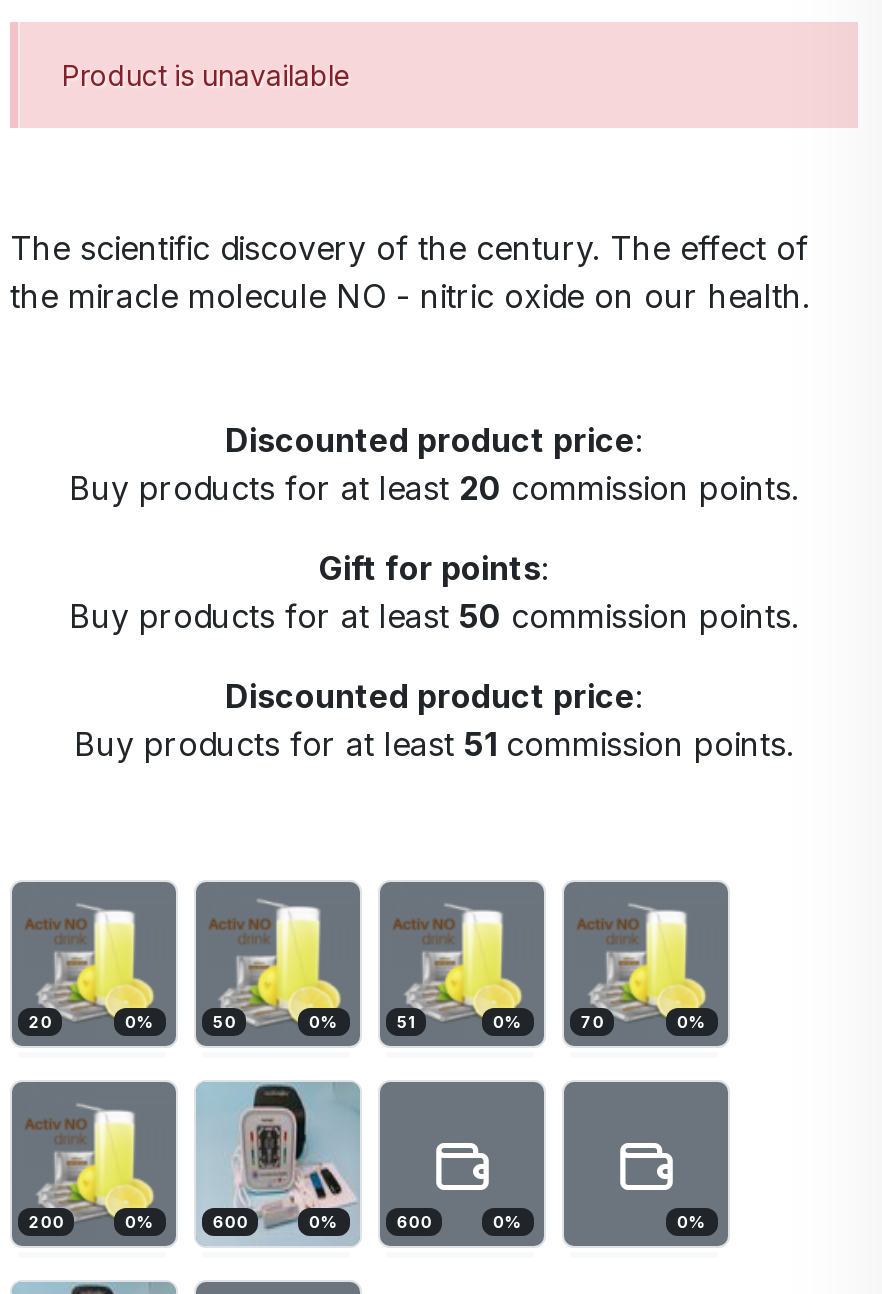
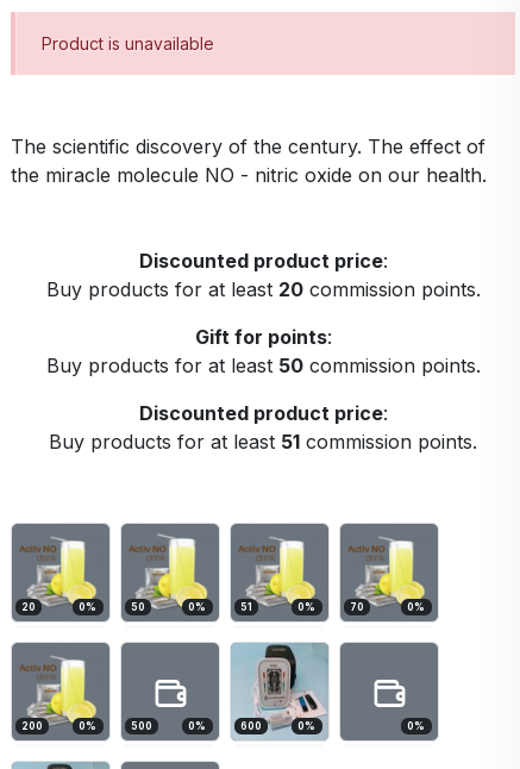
- [image]
- 600
+ [image]
+ 500

- [image]
+ [image]
